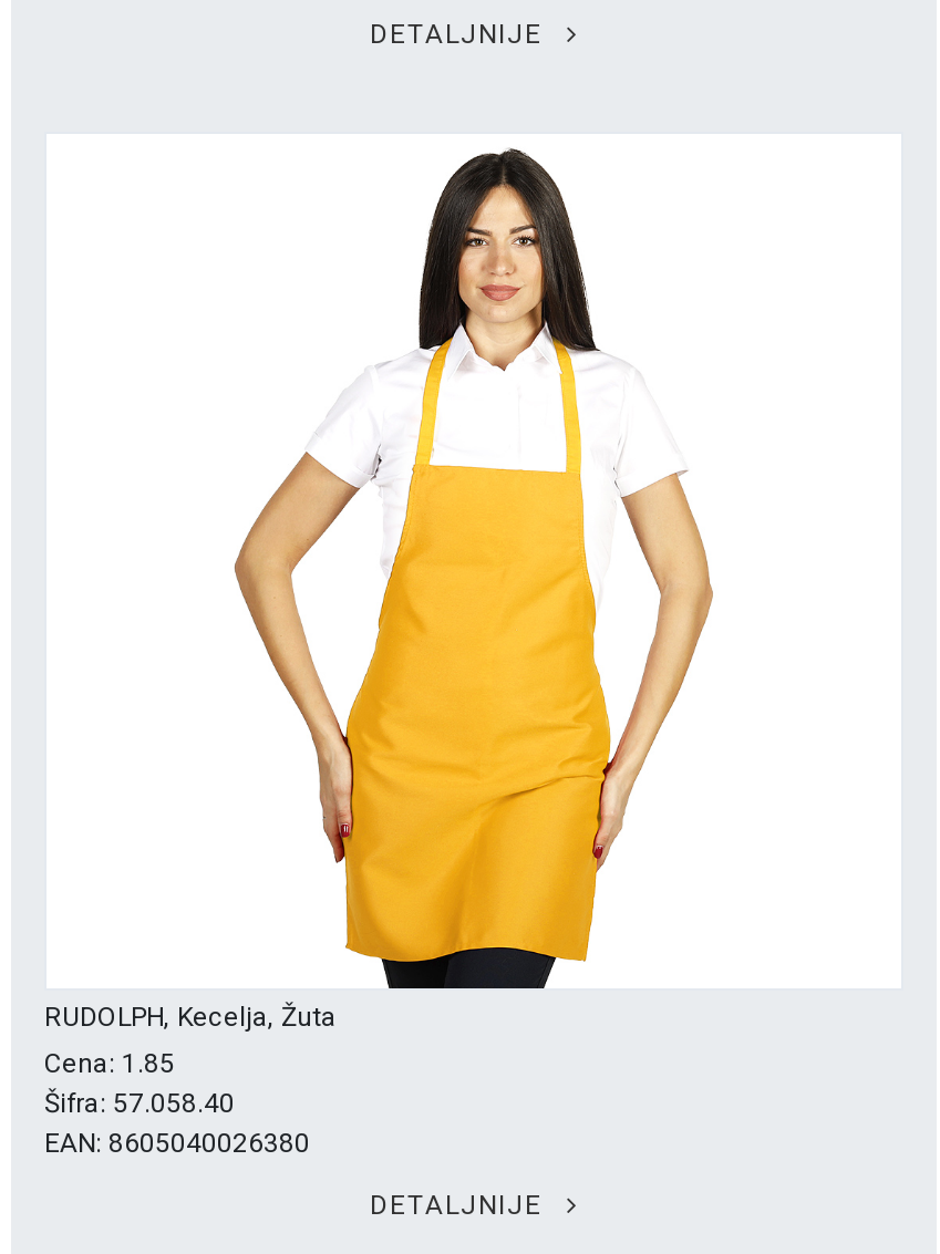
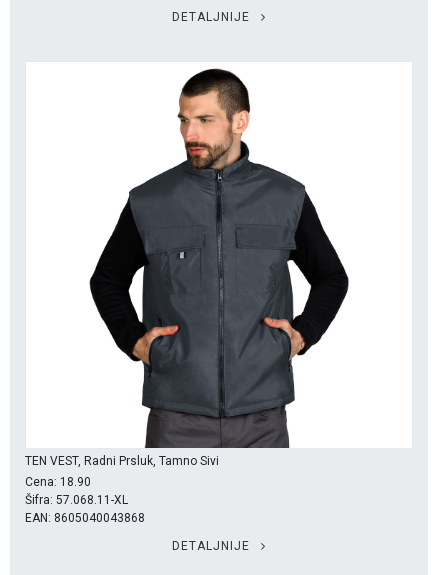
- [image]
- RUDOLPH, Kecelja, Žuta
+ [image]
+ TEN VEST, Radni Prsluk, Tamno Sivi

- Cena: 1.85
- Šifra: 57.058.40
- EAN: 8605040026380
+ Cena: 18.90
+ Šifra: 57.068.11-XL
+ EAN: 8605040043868
